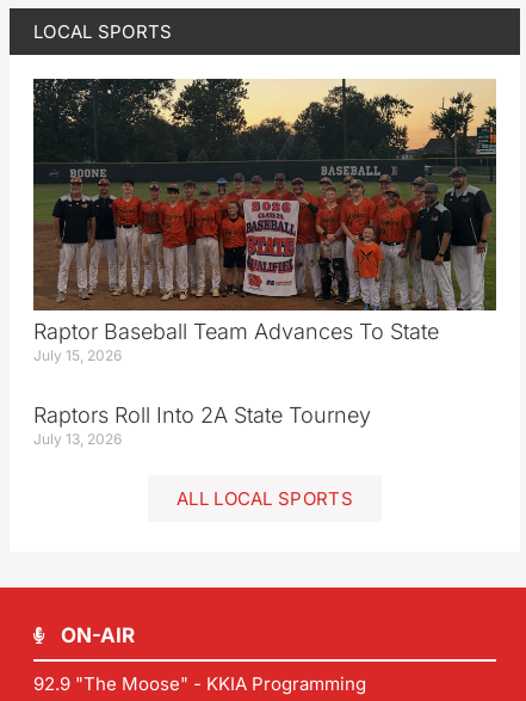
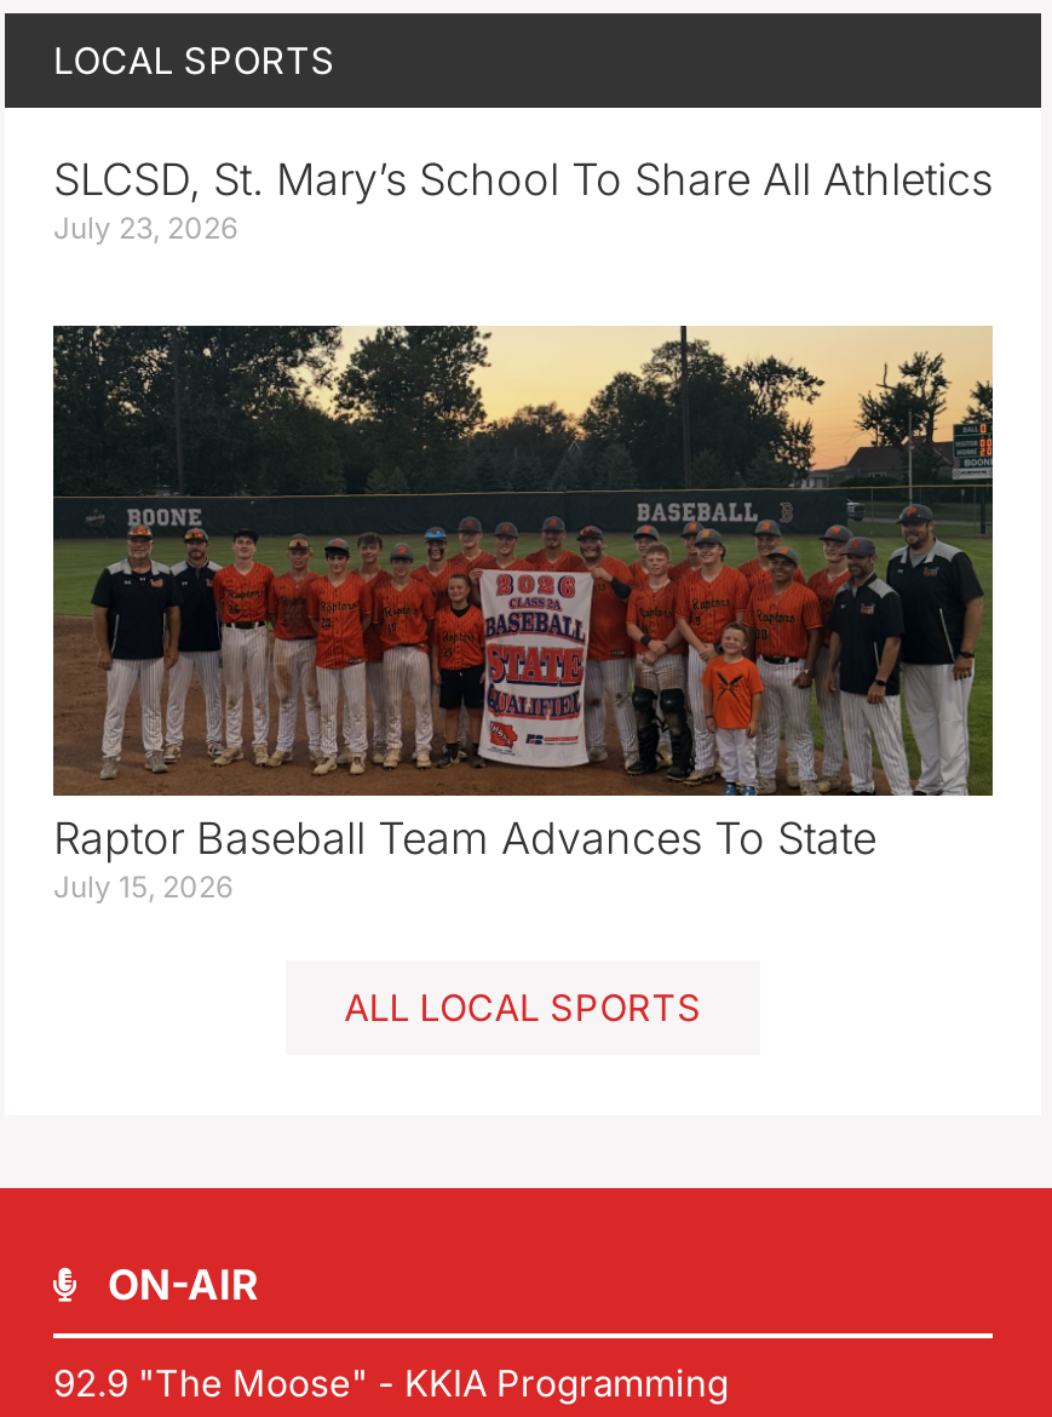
+ SLCSD, St. Mary’s School To Share All Athletics
+ July 23, 2026

moved down: [image] | Raptor Baseball Team Advances To State | July 15, 2026

- Raptors Roll Into 2A State Tourney
- July 13, 2026
